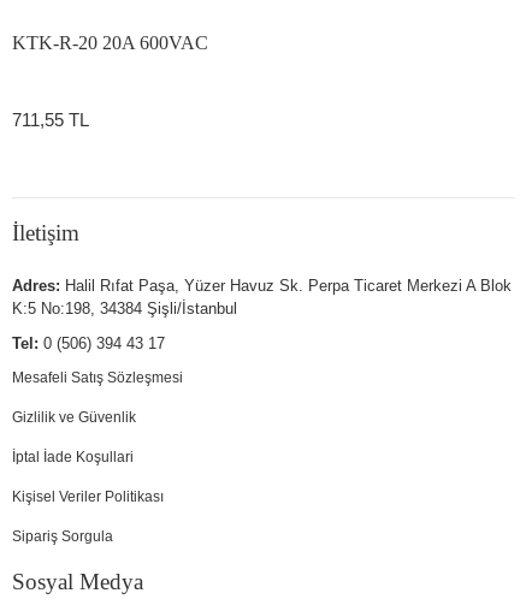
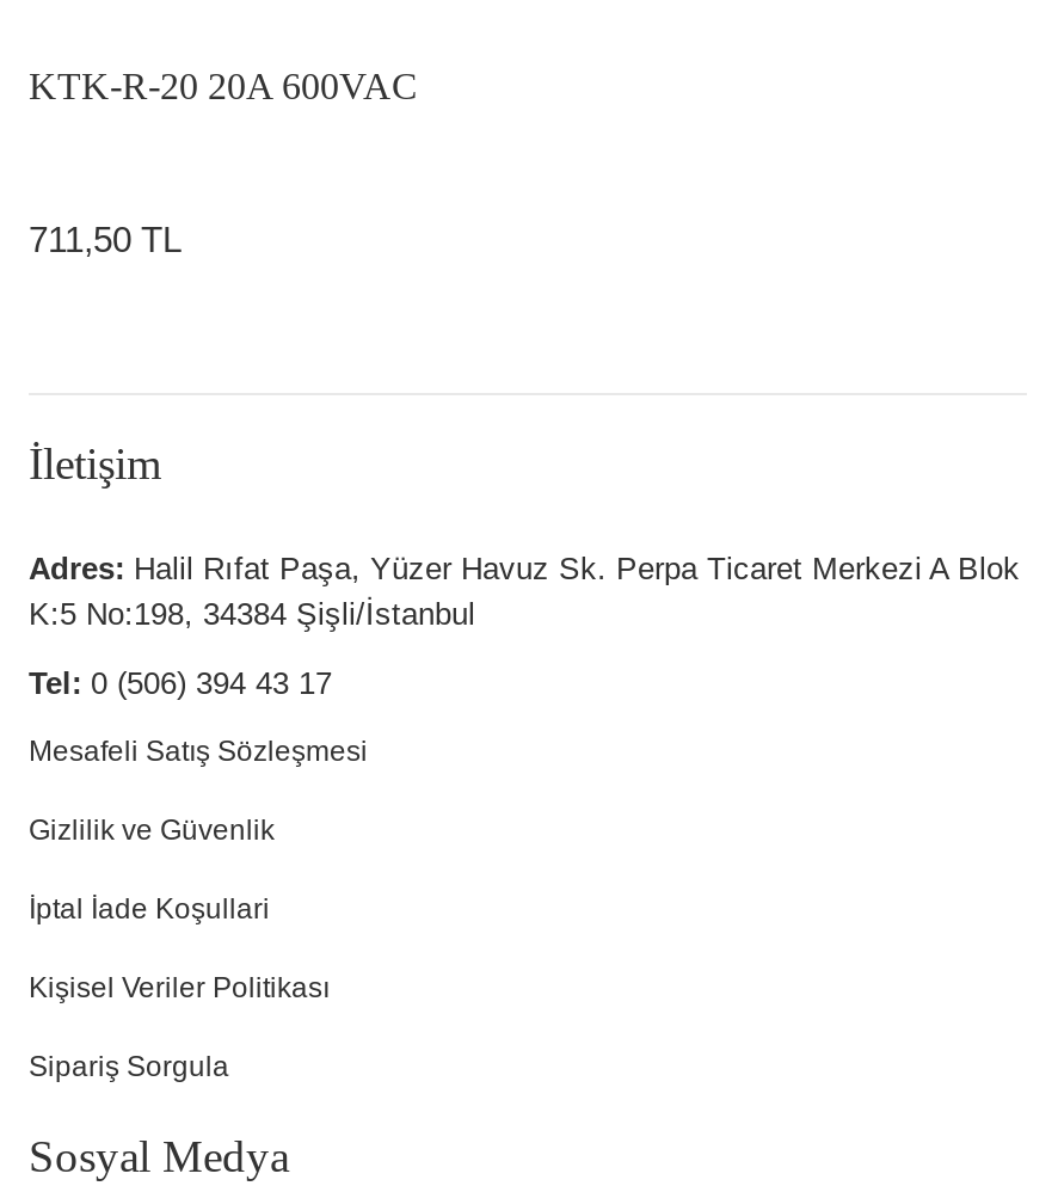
- 711,55 TL
+ 711,50 TL
